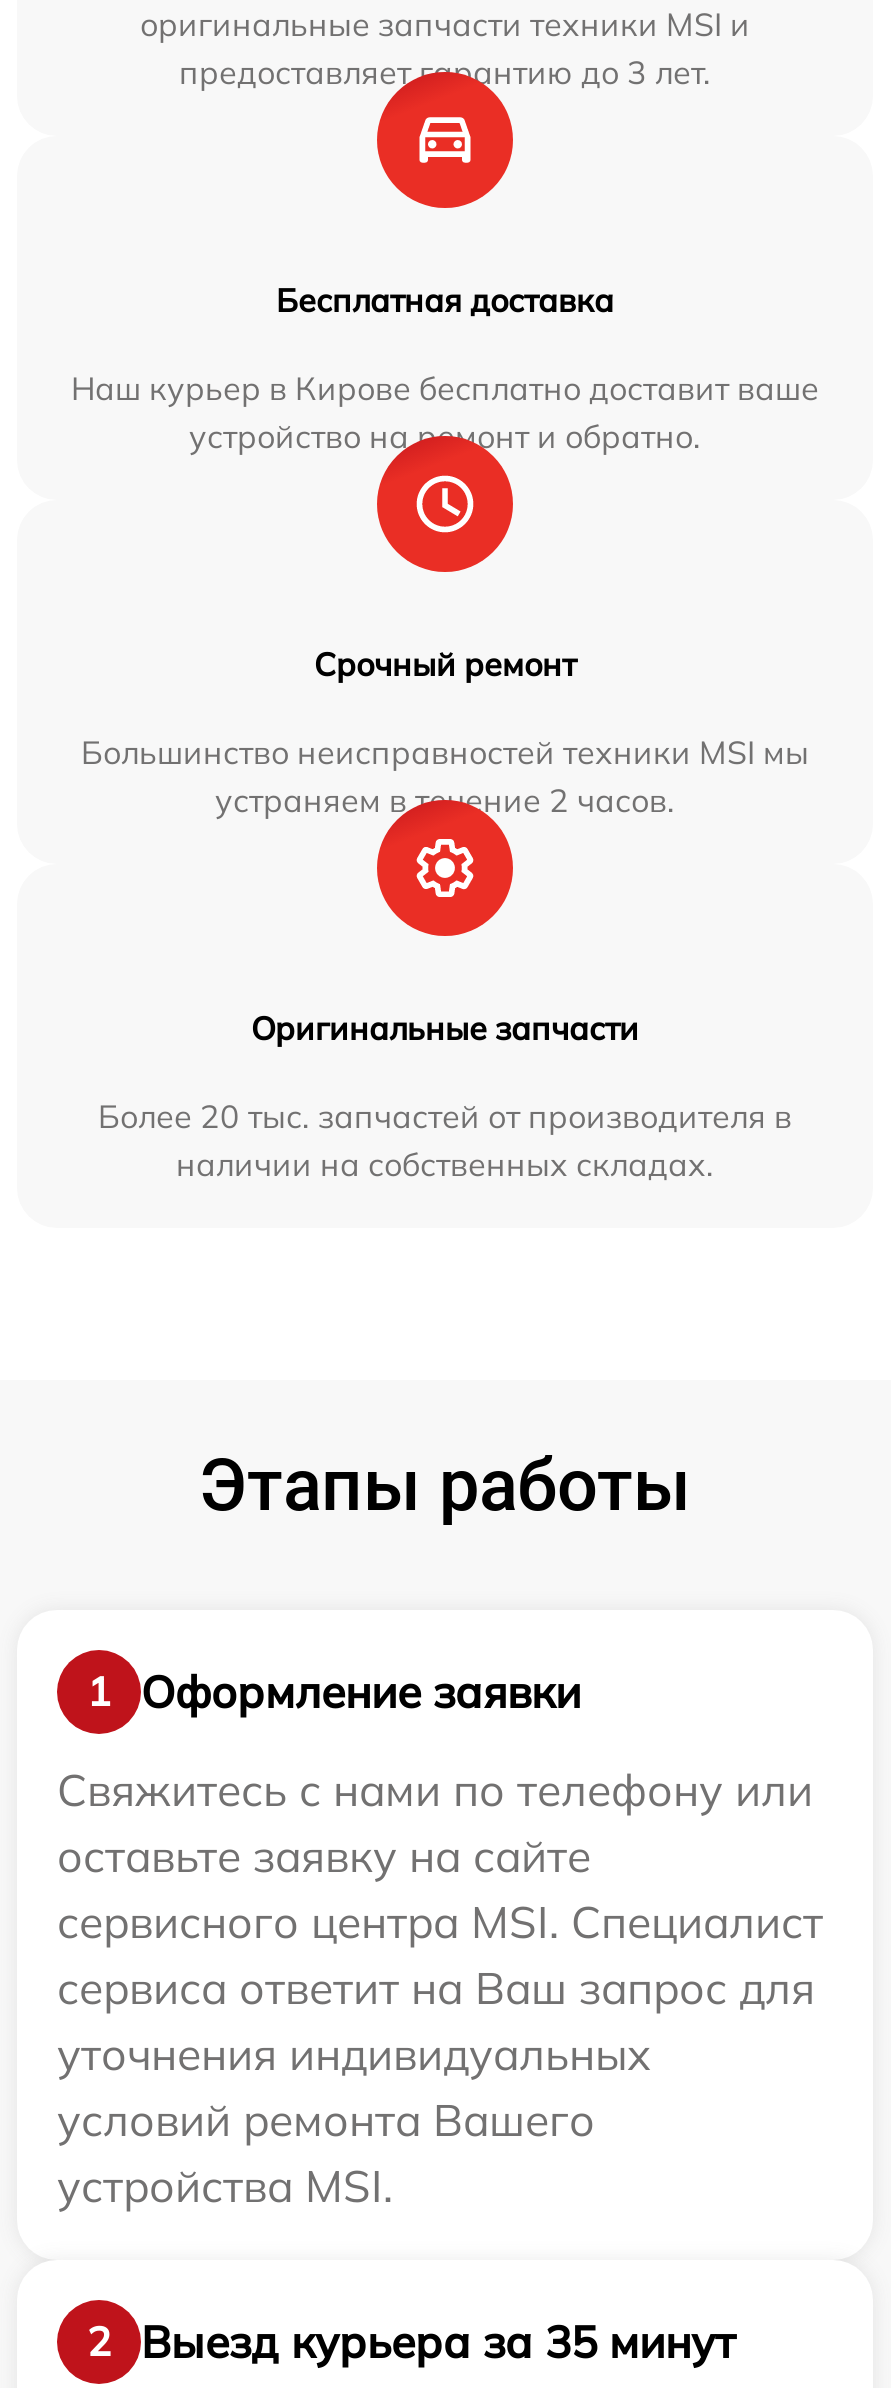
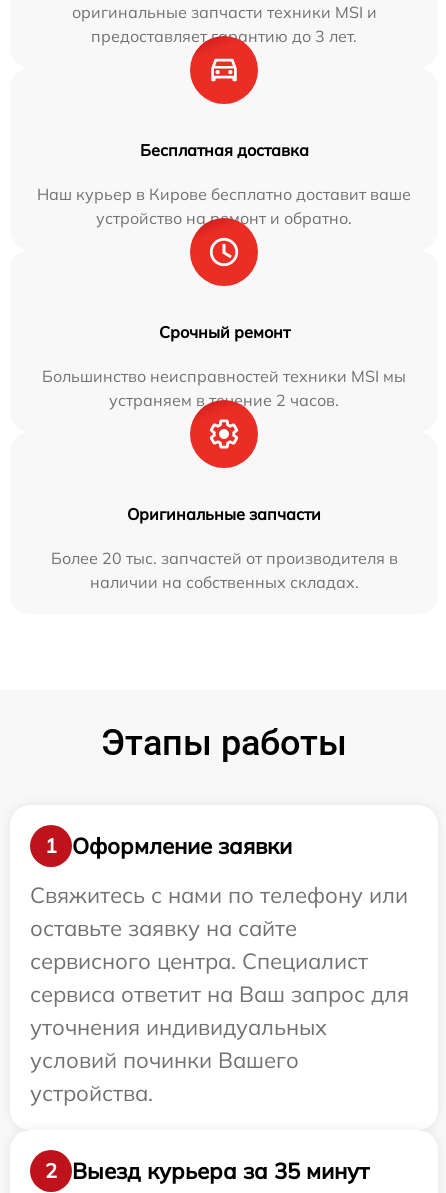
- сервисного центра MSI. Специалист
+ сервисного центра. Специалист

- условий ремонта Вашего
- устройства MSI.
+ условий починки Вашего
+ устройства.
